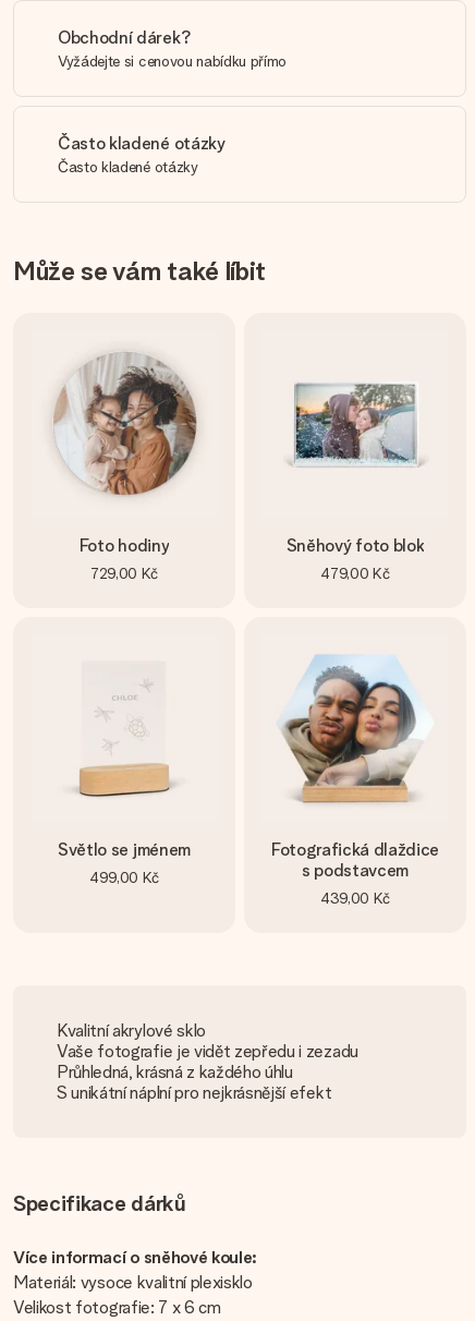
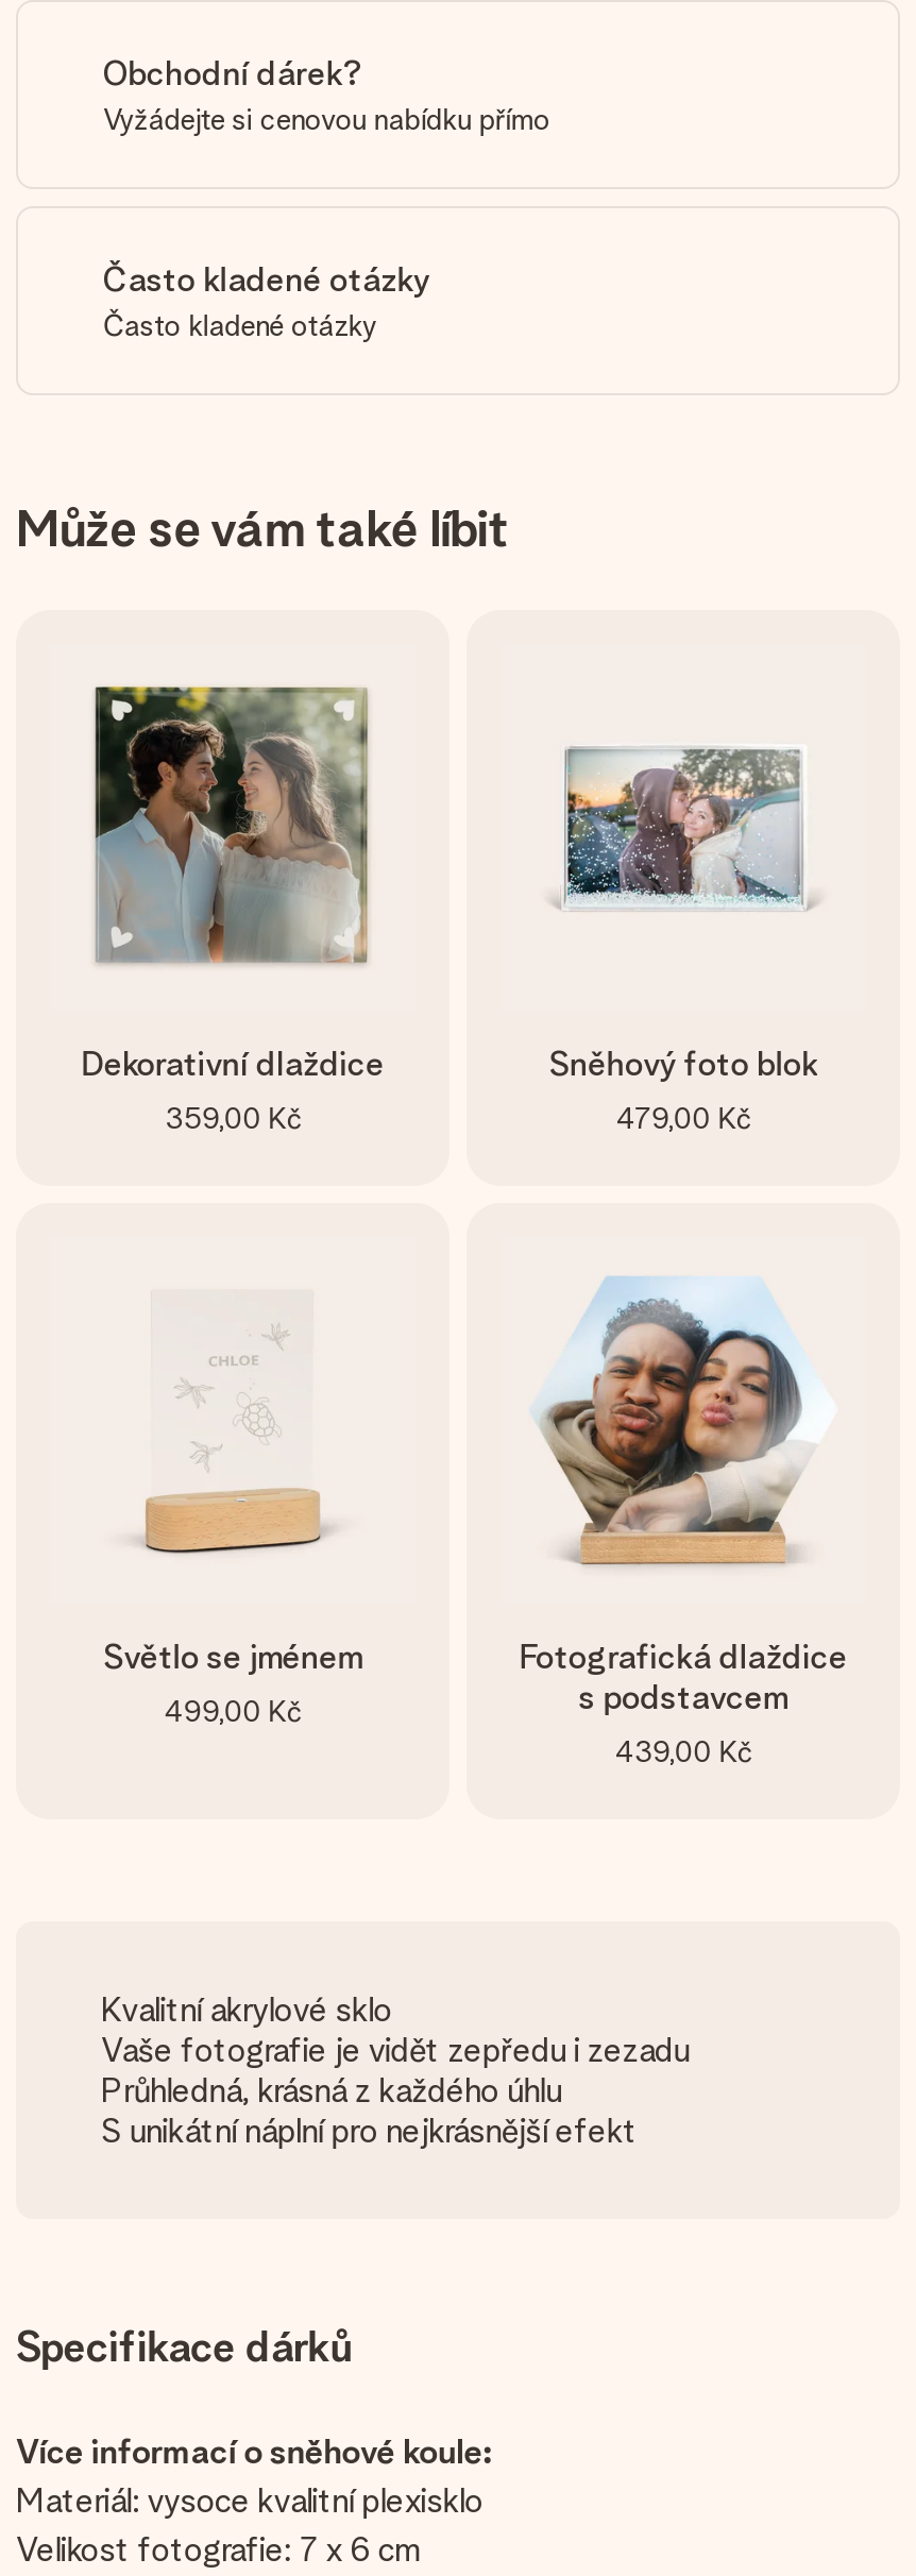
- [image]
- Foto hodiny
- 729,00 Kč
+ [image]
+ Dekorativní dlaždice
+ 359,00 Kč
